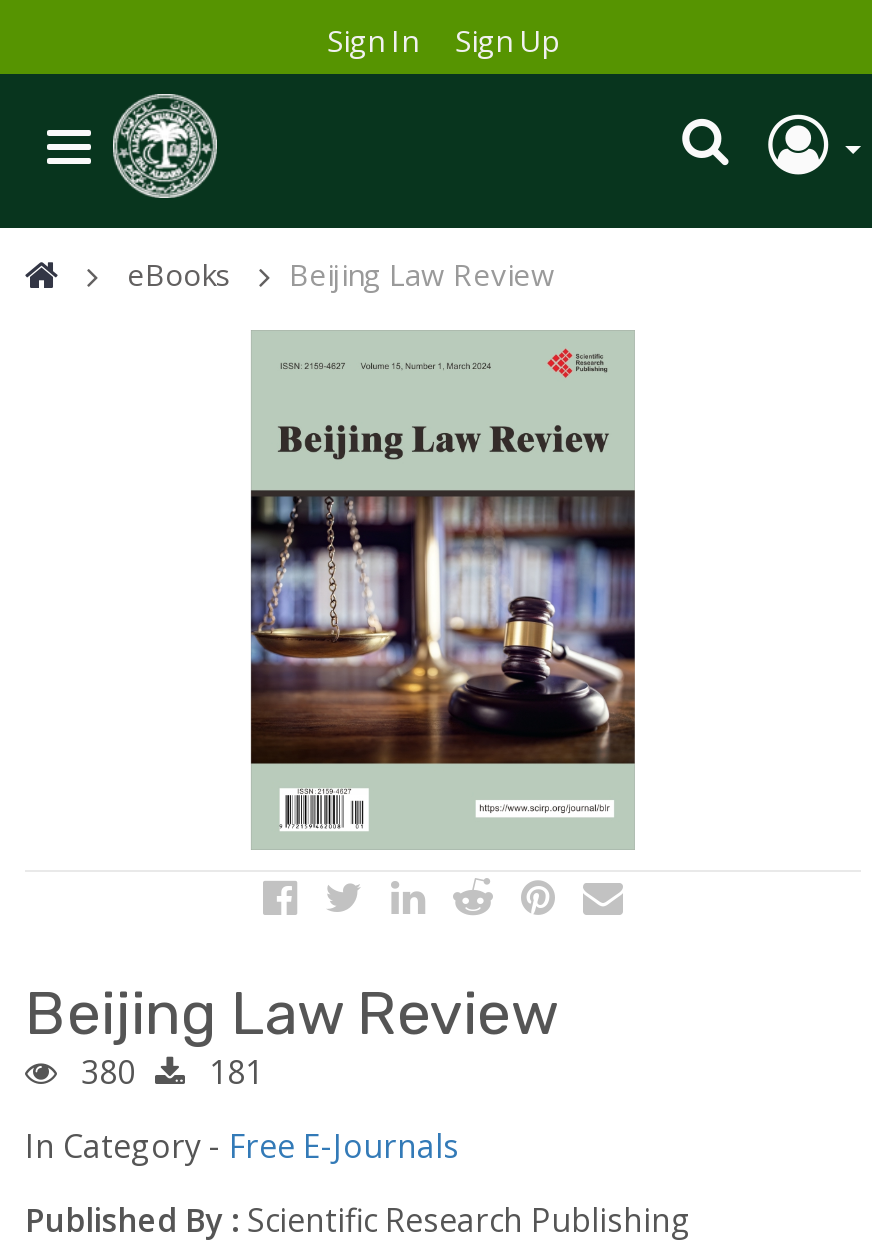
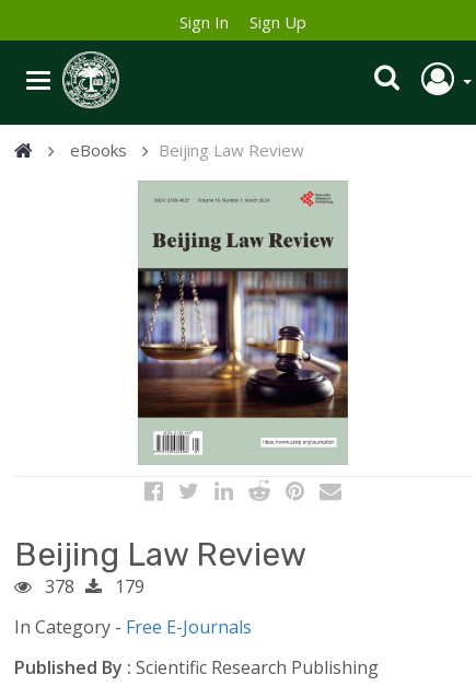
- 380
+ 378

- 181
+ 179
